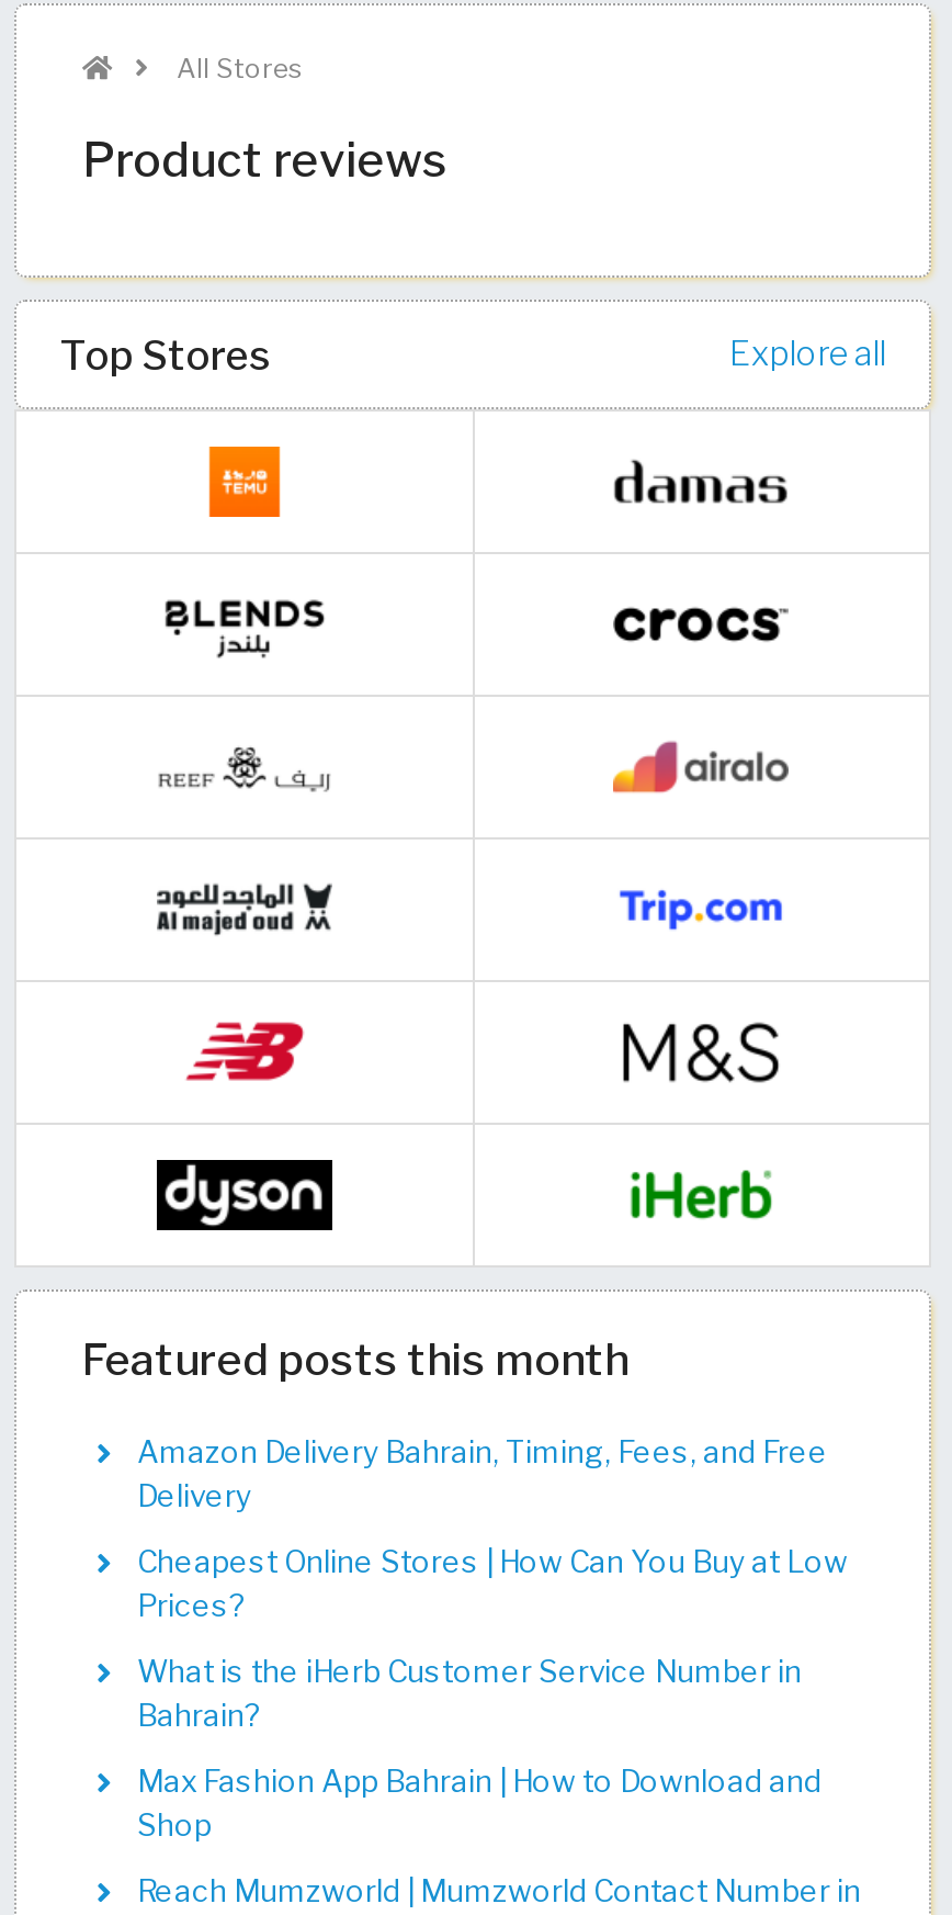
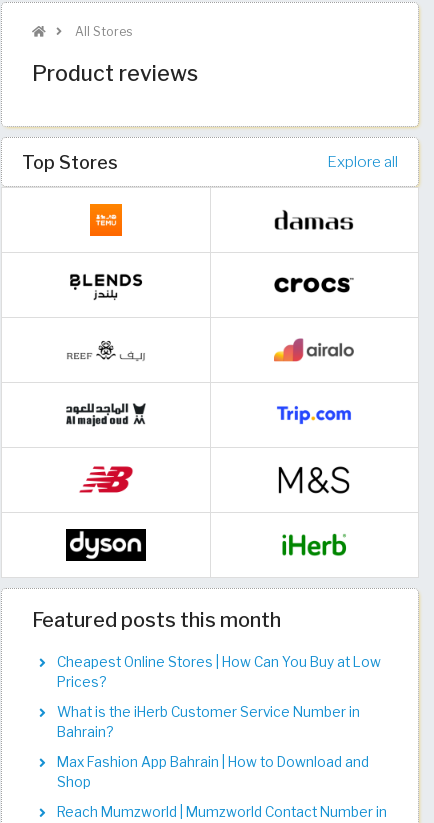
- Amazon Delivery Bahrain, Timing, Fees, and Free
- Delivery
